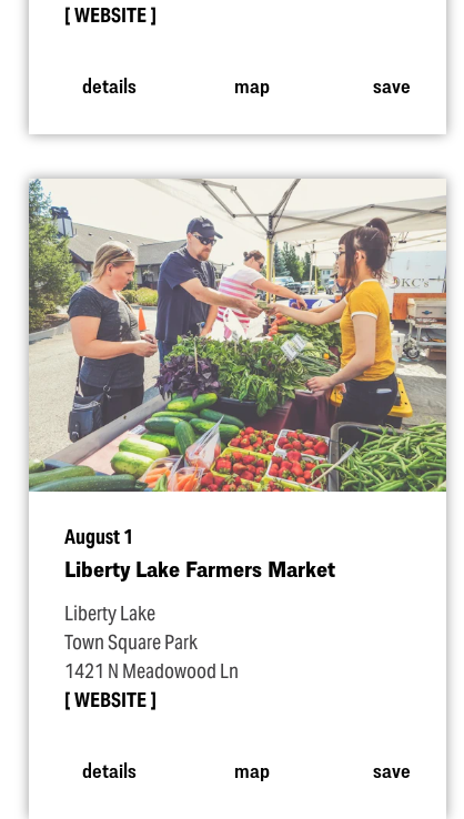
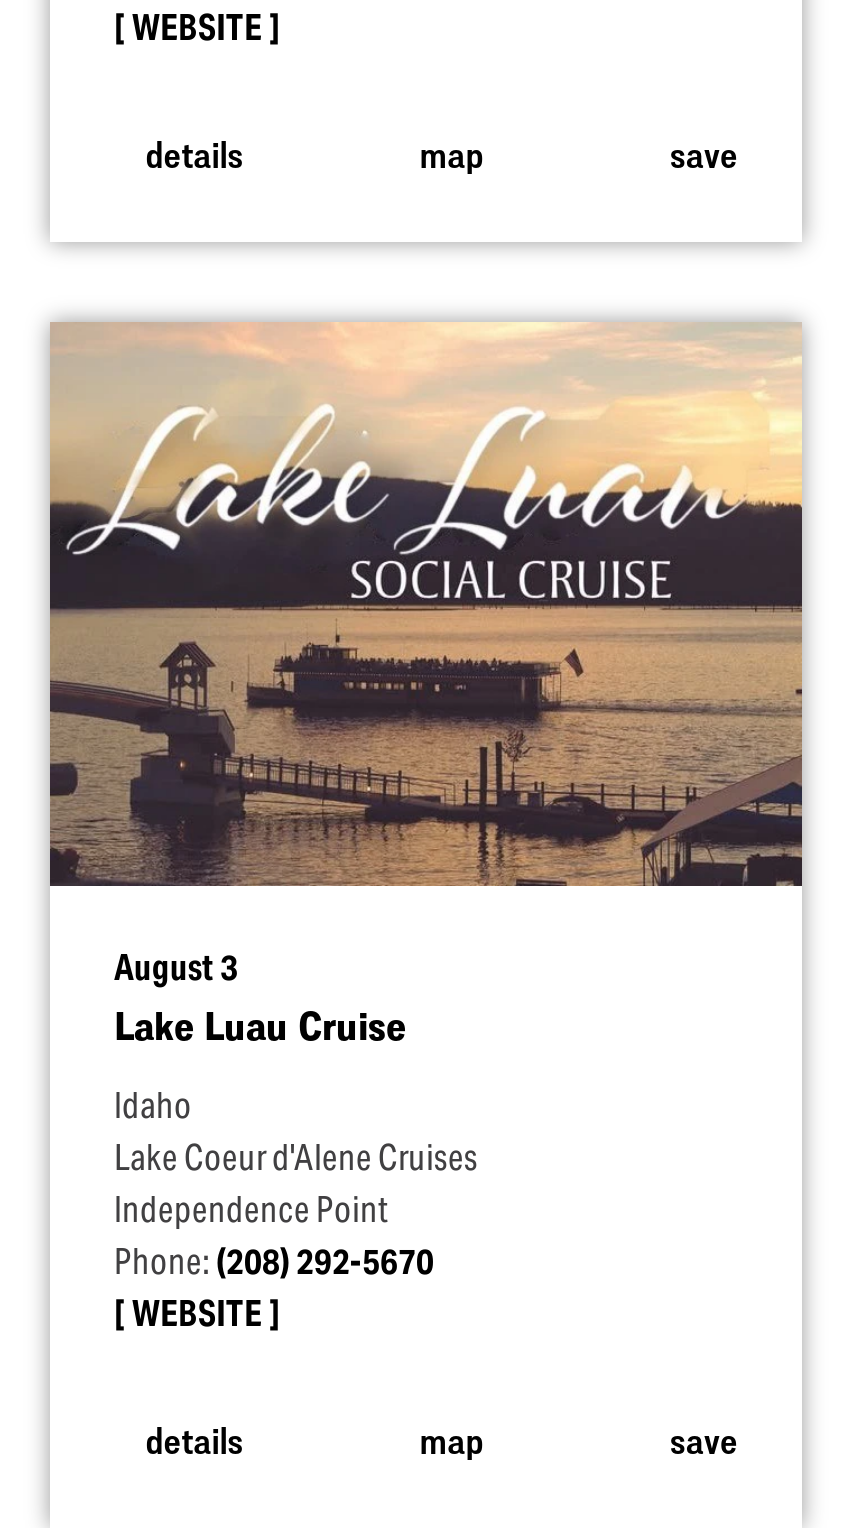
- [image]
- August 1
- Liberty Lake Farmers Market
+ [image]
+ August 3
+ Lake Luau Cruise

- Liberty Lake
- Town Square Park
- 1421 N Meadowood Ln
+ Idaho
+ Lake Coeur d'Alene Cruises
+ Independence Point
+ Phone: (208) 292-5670
